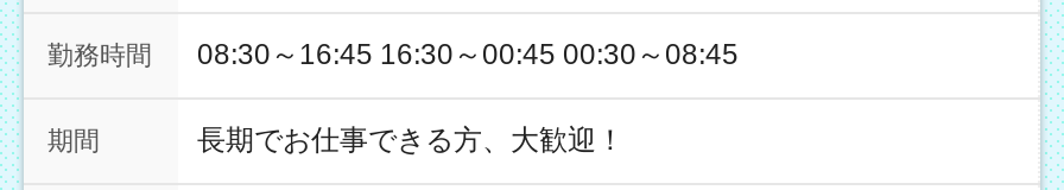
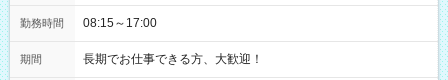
- 勤務時間 08:30～16:45 16:30～00:45 00:30～08:45
+ 勤務時間 08:15～17:00
